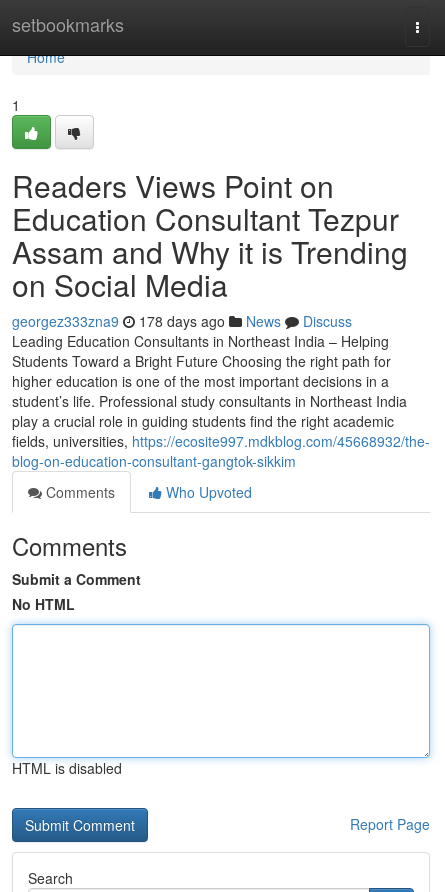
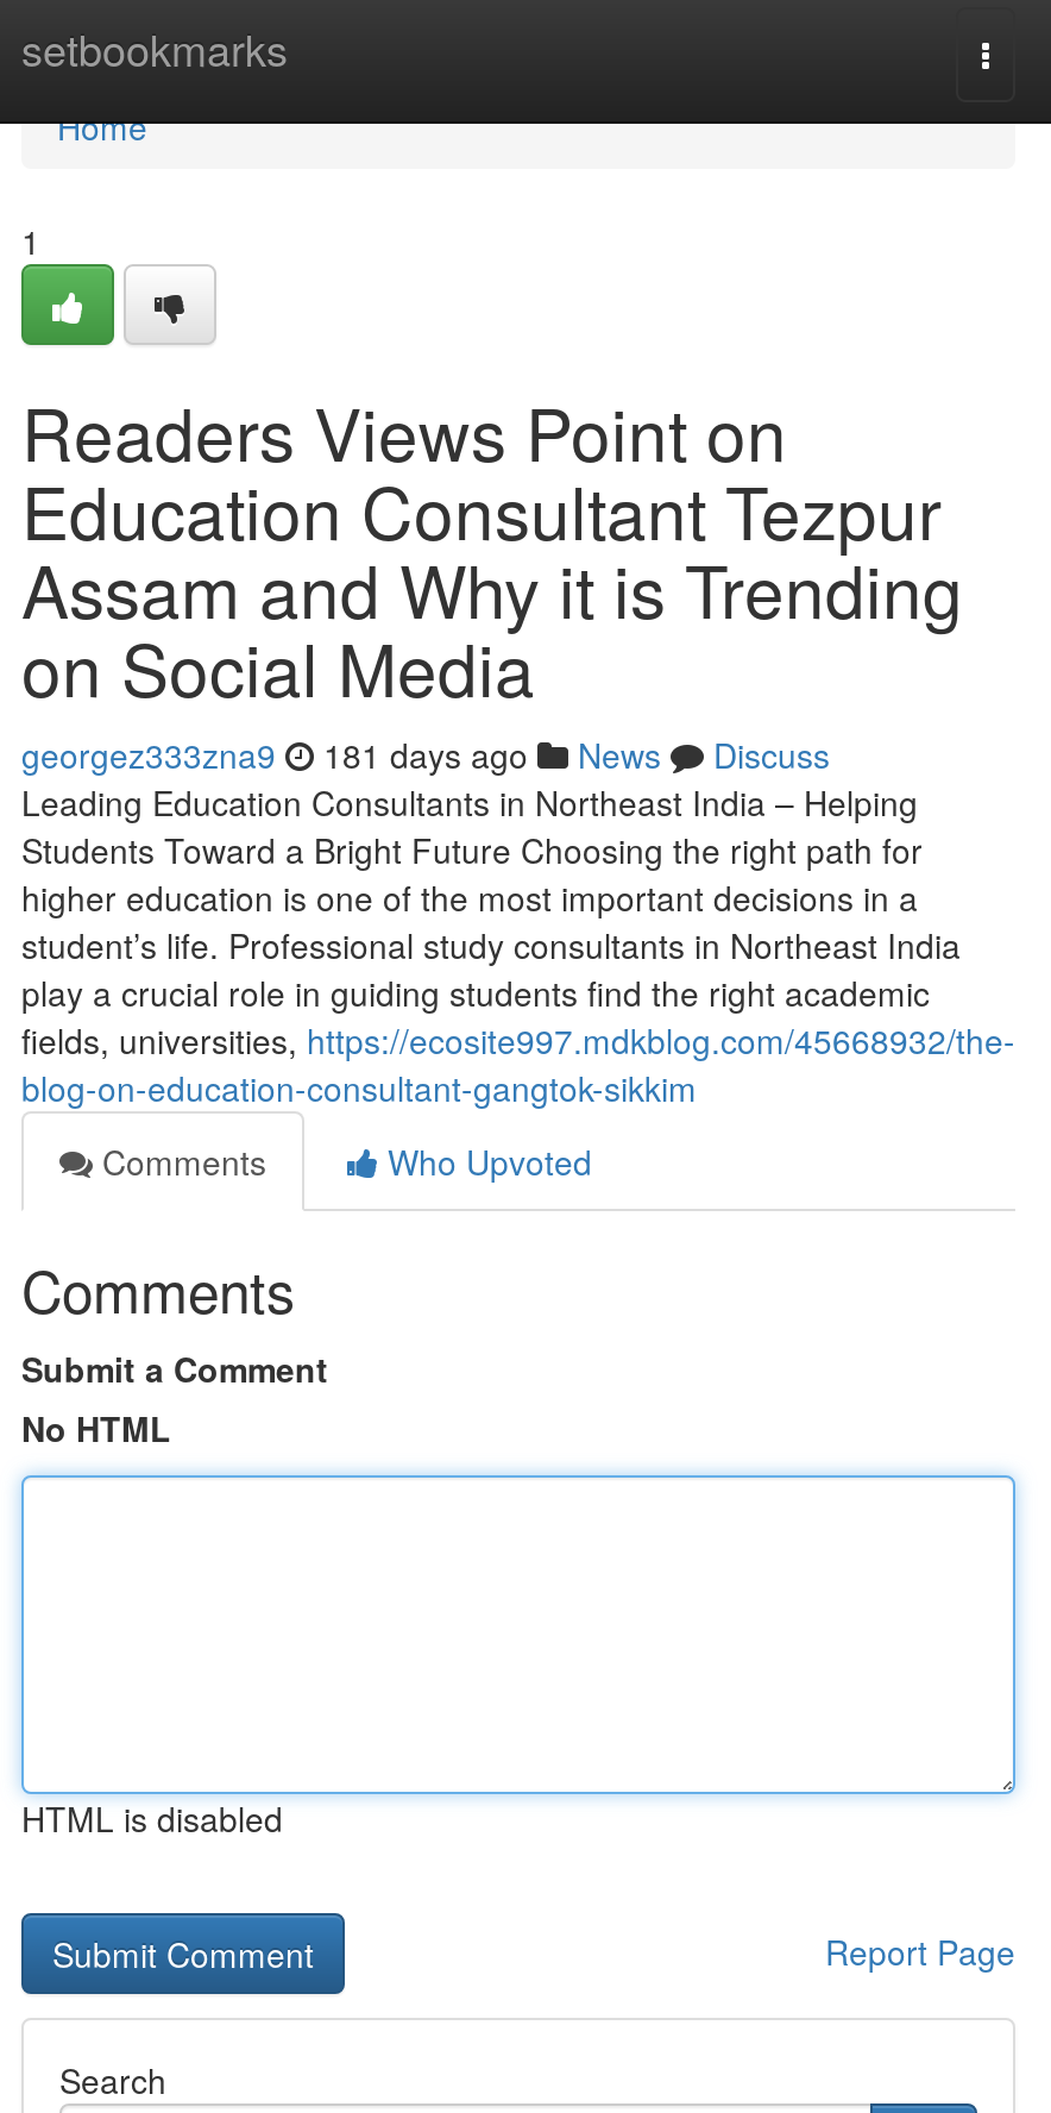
- georgez333zna9 178 days ago News Discuss
+ georgez333zna9 181 days ago News Discuss
